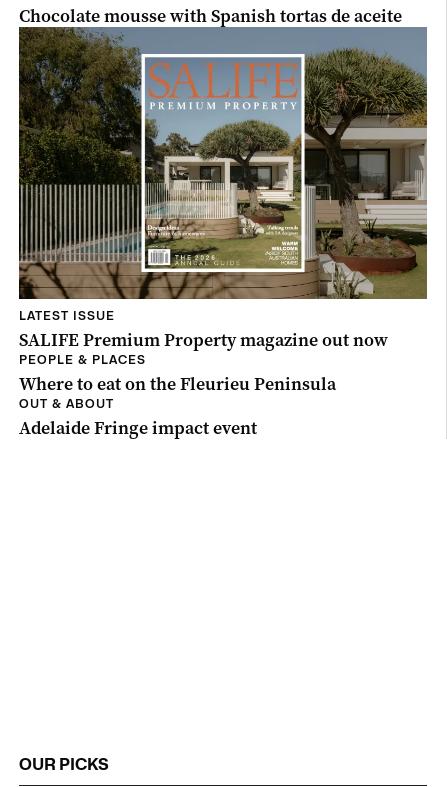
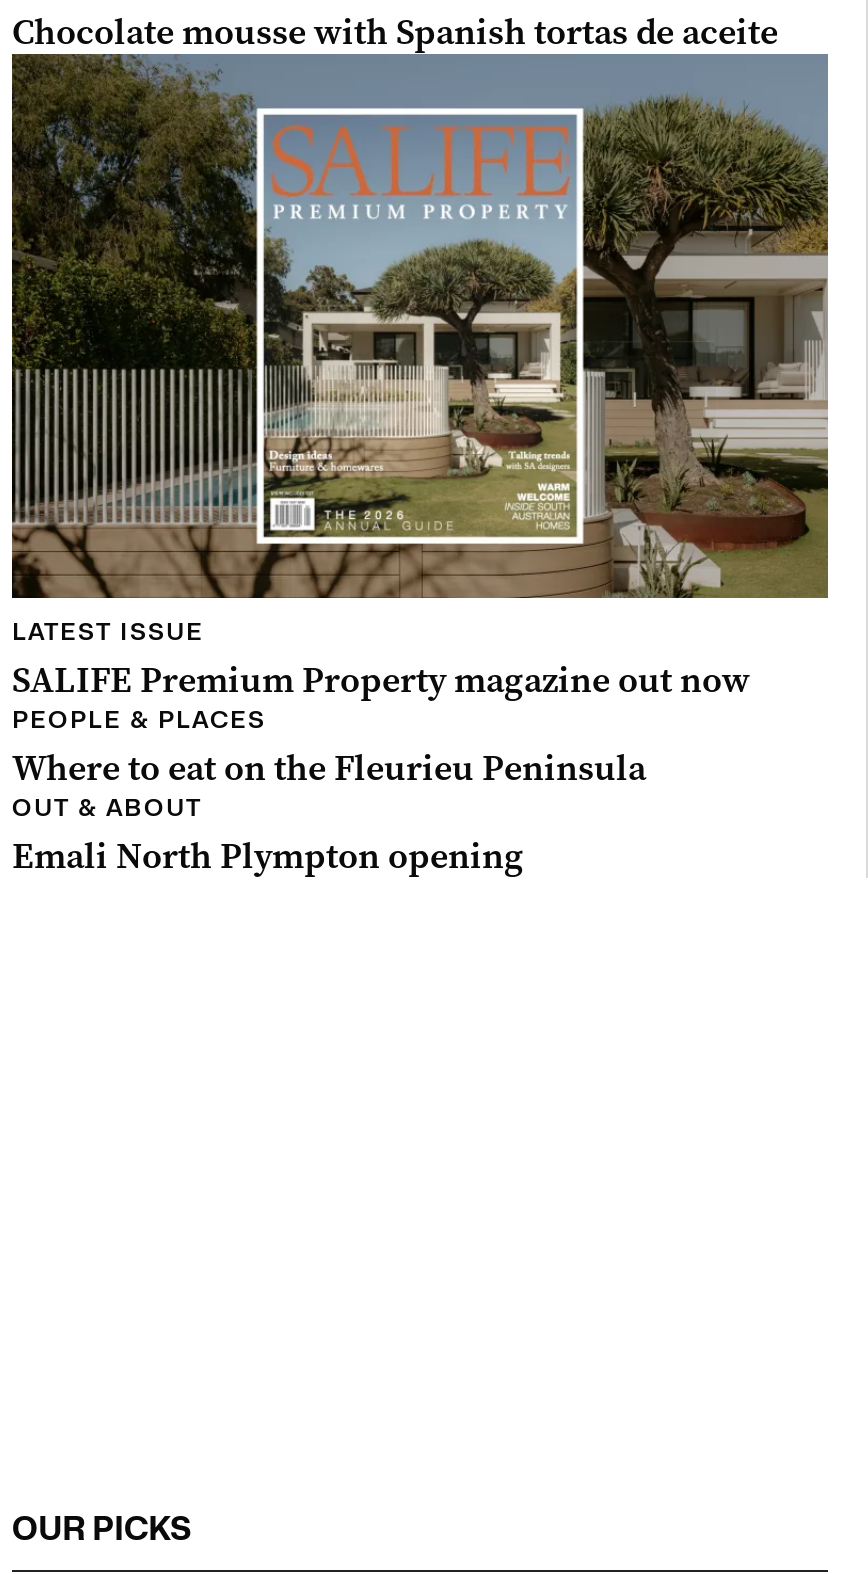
- Adelaide Fringe impact event
+ Emali North Plympton opening
